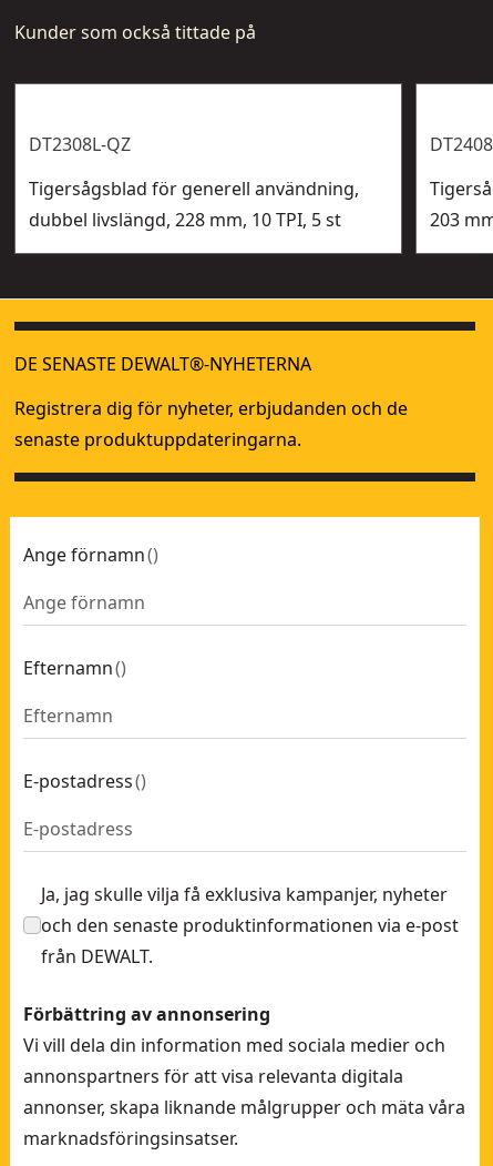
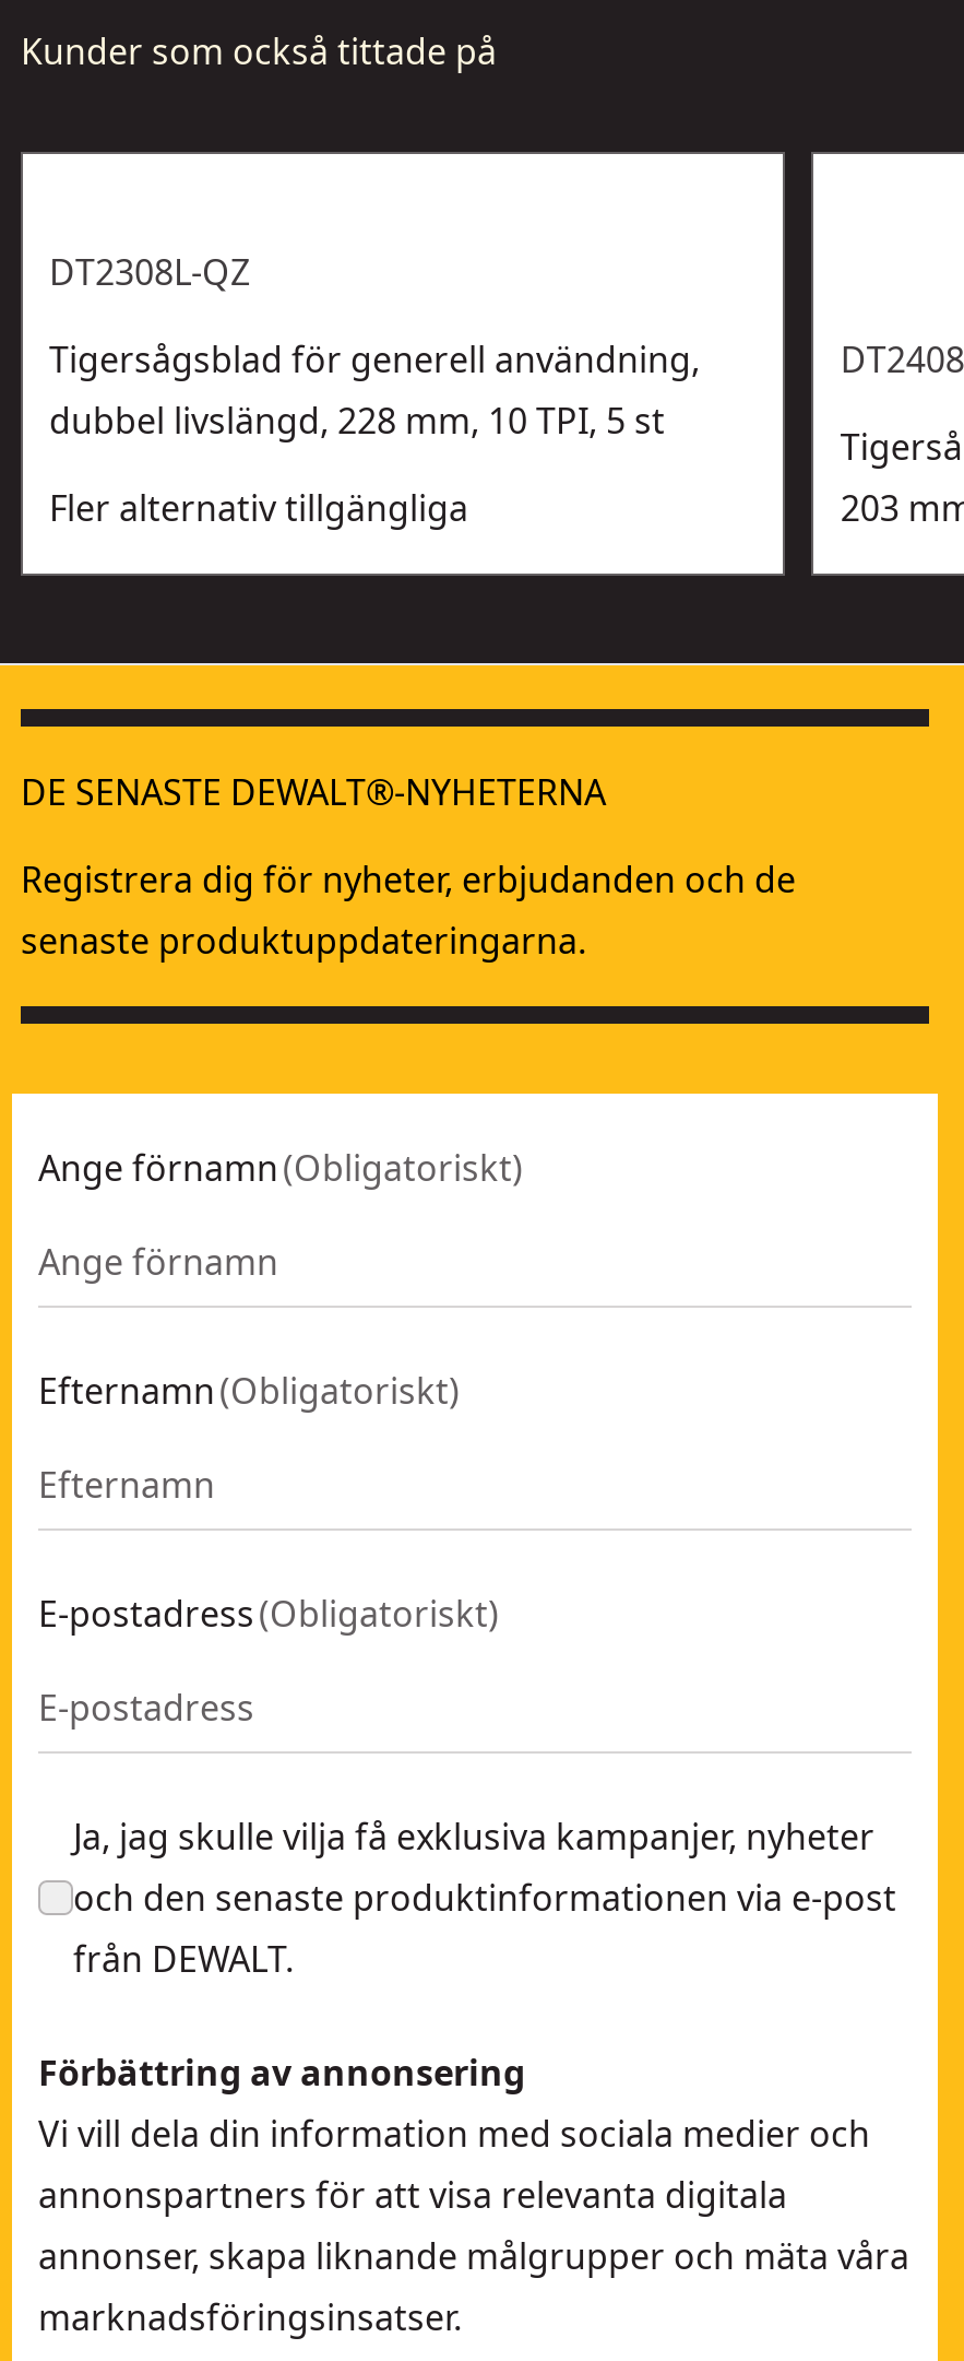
+ Fler alternativ tillgängliga

- Ange förnamn ()
+ Ange förnamn (Obligatoriskt)

- Efternamn ()
+ Efternamn (Obligatoriskt)

- E-postadress ()
+ E-postadress (Obligatoriskt)
